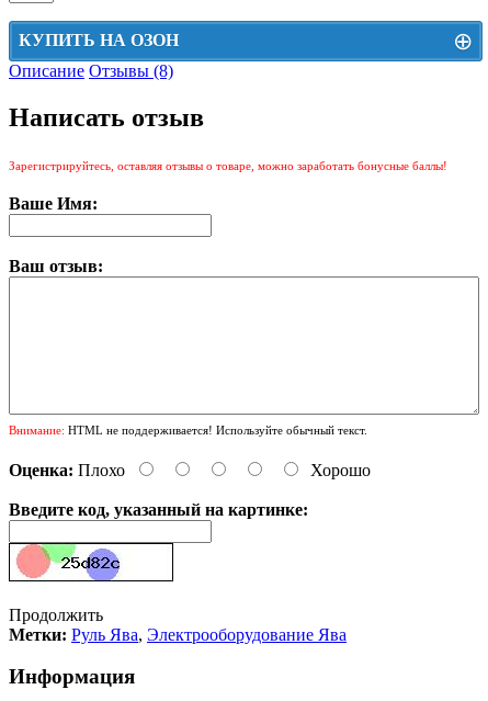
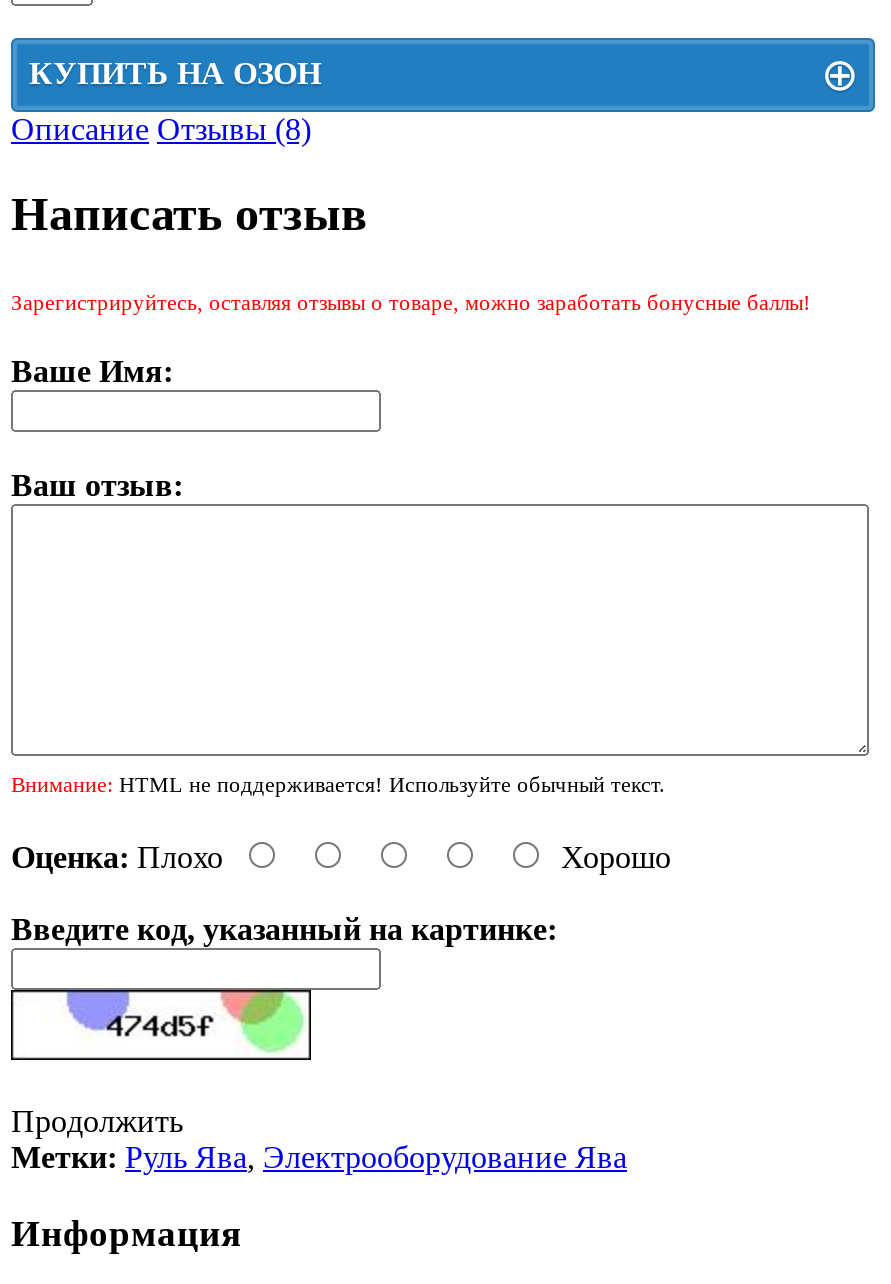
- [image]
+ [image]
